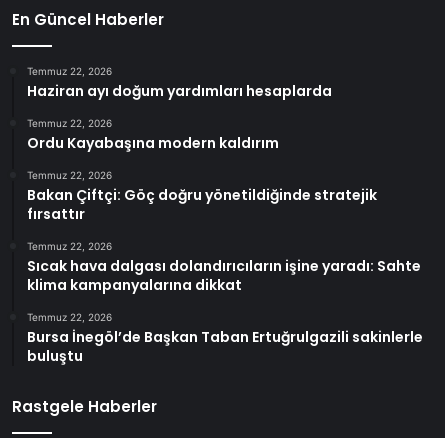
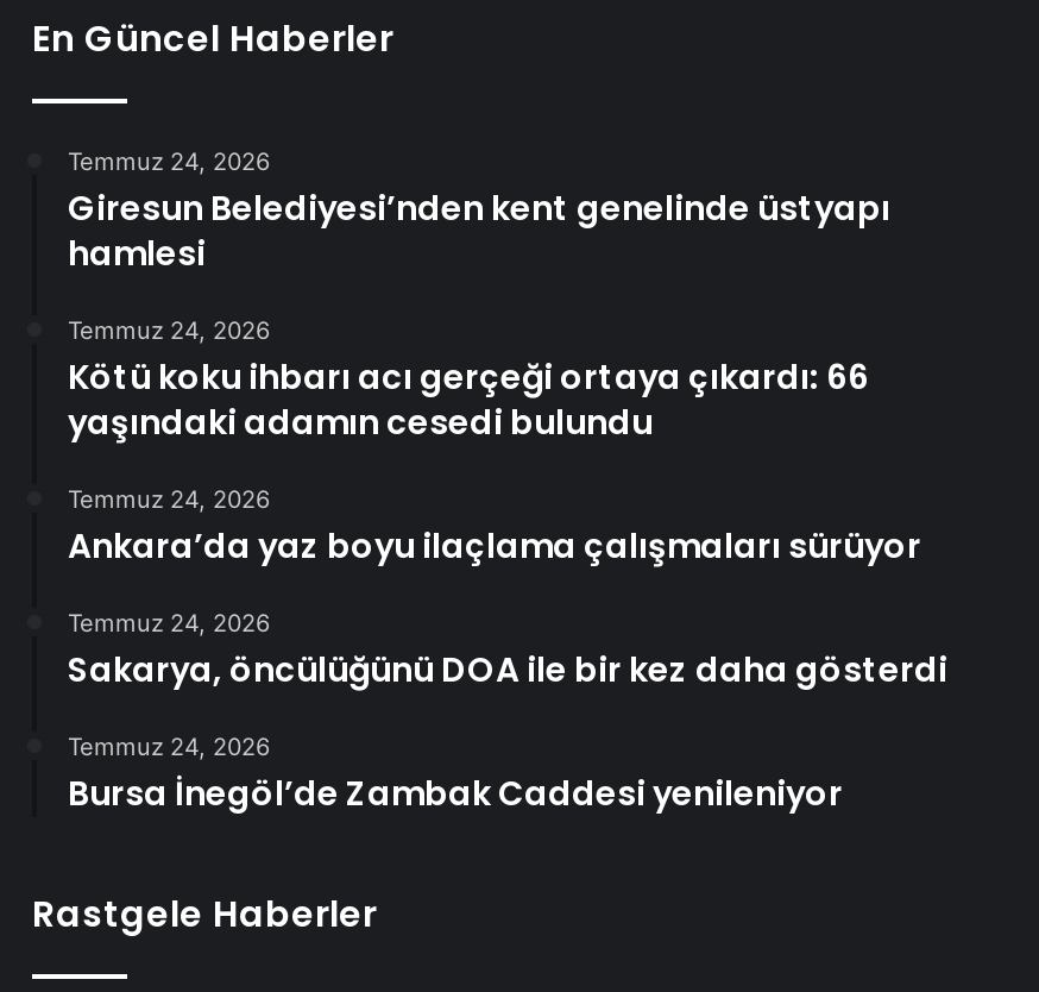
- Temmuz 22, 2026
- Haziran ayı doğum yardımları hesaplarda
+ Temmuz 24, 2026
+ Giresun Belediyesi’nden kent genelinde üstyapı
+ hamlesi

- Temmuz 22, 2026
- Ordu Kayabaşına modern kaldırım
+ Temmuz 24, 2026
+ Kötü koku ihbarı acı gerçeği ortaya çıkardı: 66
+ yaşındaki adamın cesedi bulundu

- Temmuz 22, 2026
- Bakan Çiftçi: Göç doğru yönetildiğinde stratejik
- fırsattır
+ Temmuz 24, 2026
+ Ankara’da yaz boyu ilaçlama çalışmaları sürüyor

- Temmuz 22, 2026
- Sıcak hava dalgası dolandırıcıların işine yaradı: Sahte
- klima kampanyalarına dikkat
+ Temmuz 24, 2026
+ Sakarya, öncülüğünü DOA ile bir kez daha gösterdi

- Temmuz 22, 2026
- Bursa İnegöl’de Başkan Taban Ertuğrulgazili sakinlerle
- buluştu
+ Temmuz 24, 2026
+ Bursa İnegöl’de Zambak Caddesi yenileniyor
